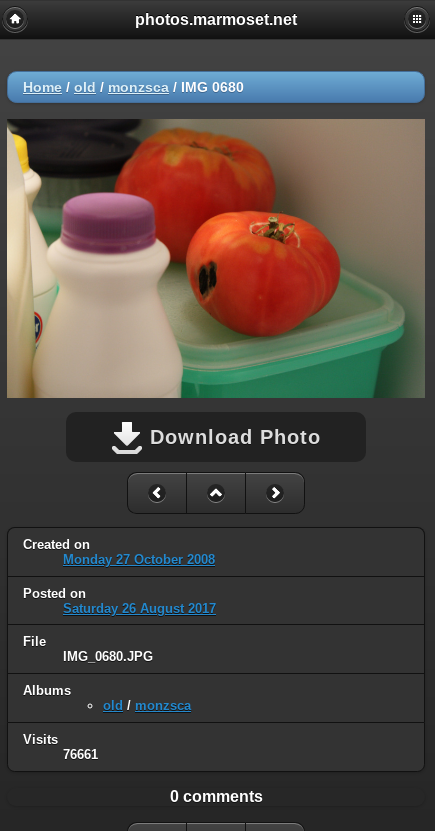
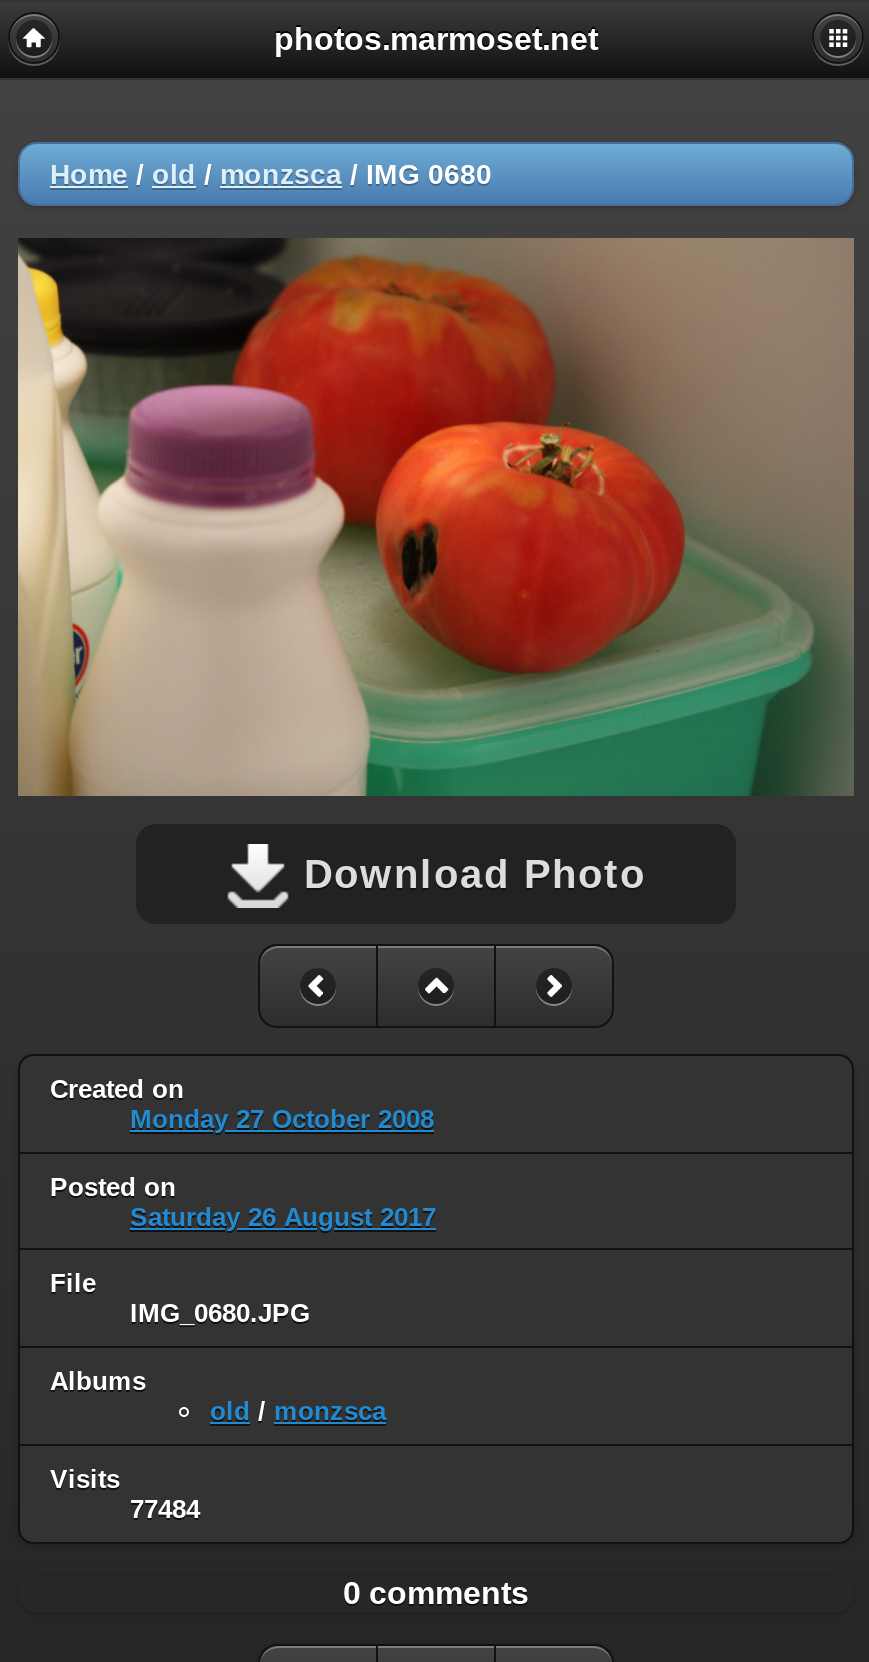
- 76661
+ 77484
